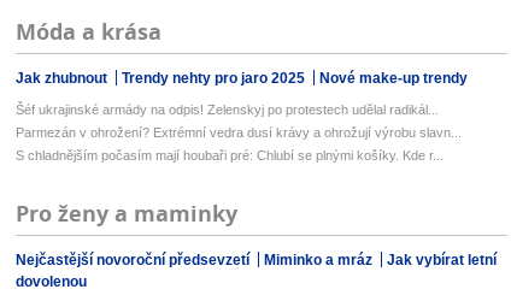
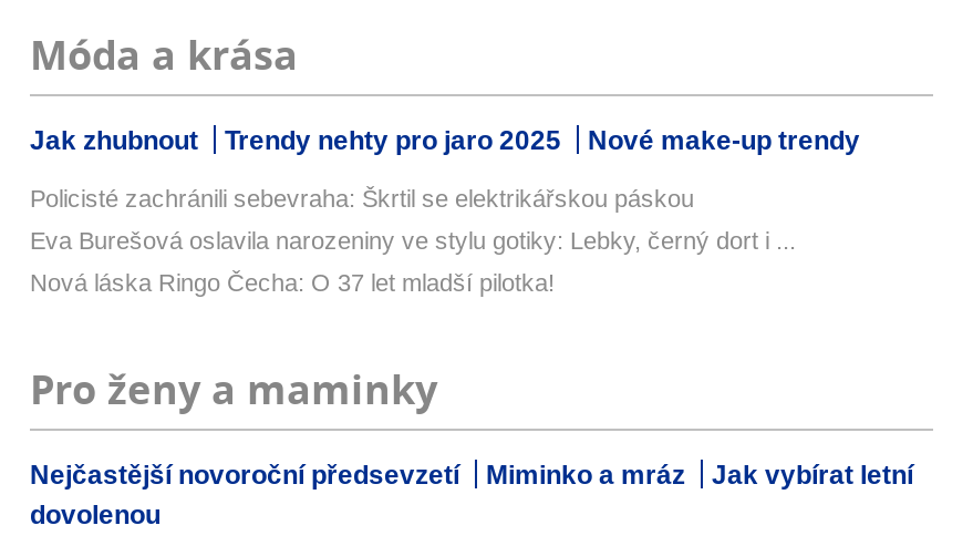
- Šéf ukrajinské armády na odpis! Zelenskyj po protestech udělal radikál...
+ Policisté zachránili sebevraha: Škrtil se elektrikářskou páskou

- Parmezán v ohrožení? Extrémní vedra dusí krávy a ohrožují výrobu slavn...
+ Eva Burešová oslavila narozeniny ve stylu gotiky: Lebky, černý dort i ...

- S chladnějším počasím mají houbaři pré: Chlubí se plnými košíky. Kde r...
+ Nová láska Ringo Čecha: O 37 let mladší pilotka!
